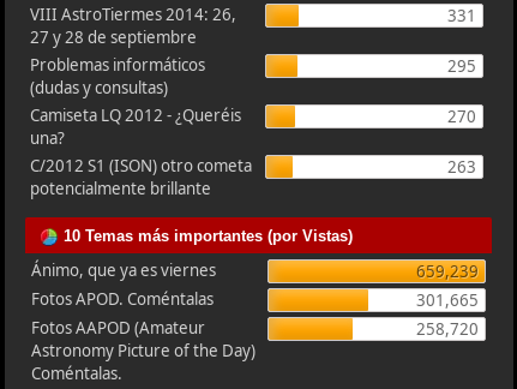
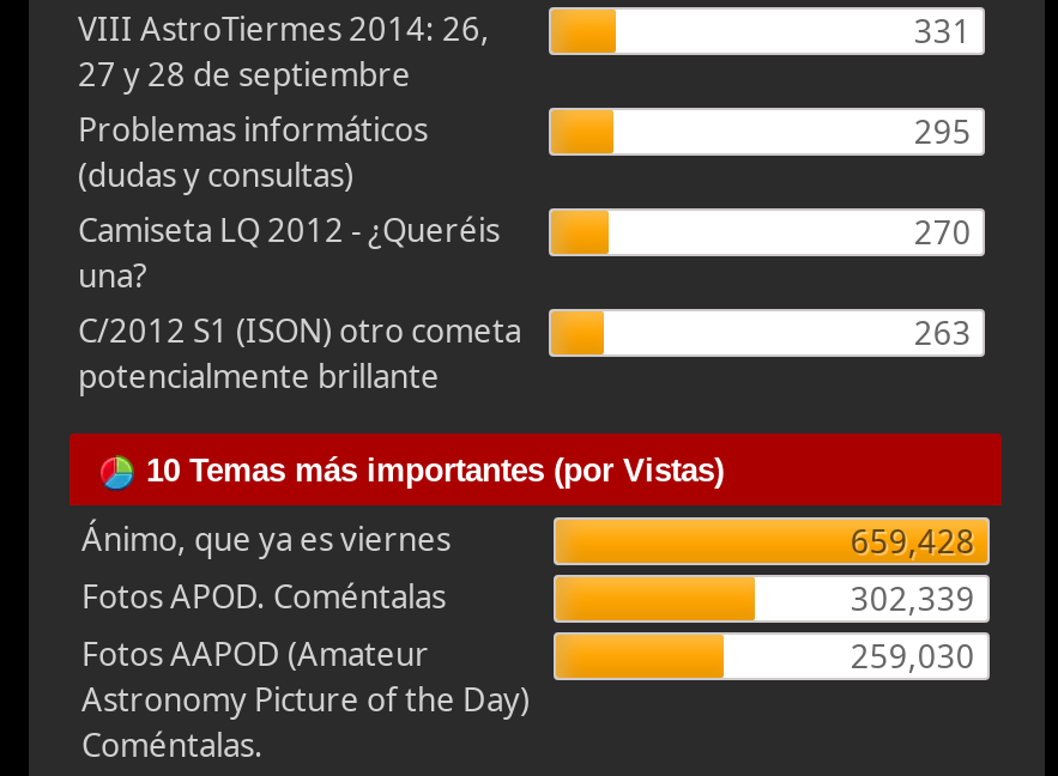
- 659,239
+ 659,428

- 301,665
+ 302,339

- 258,720
+ 259,030
